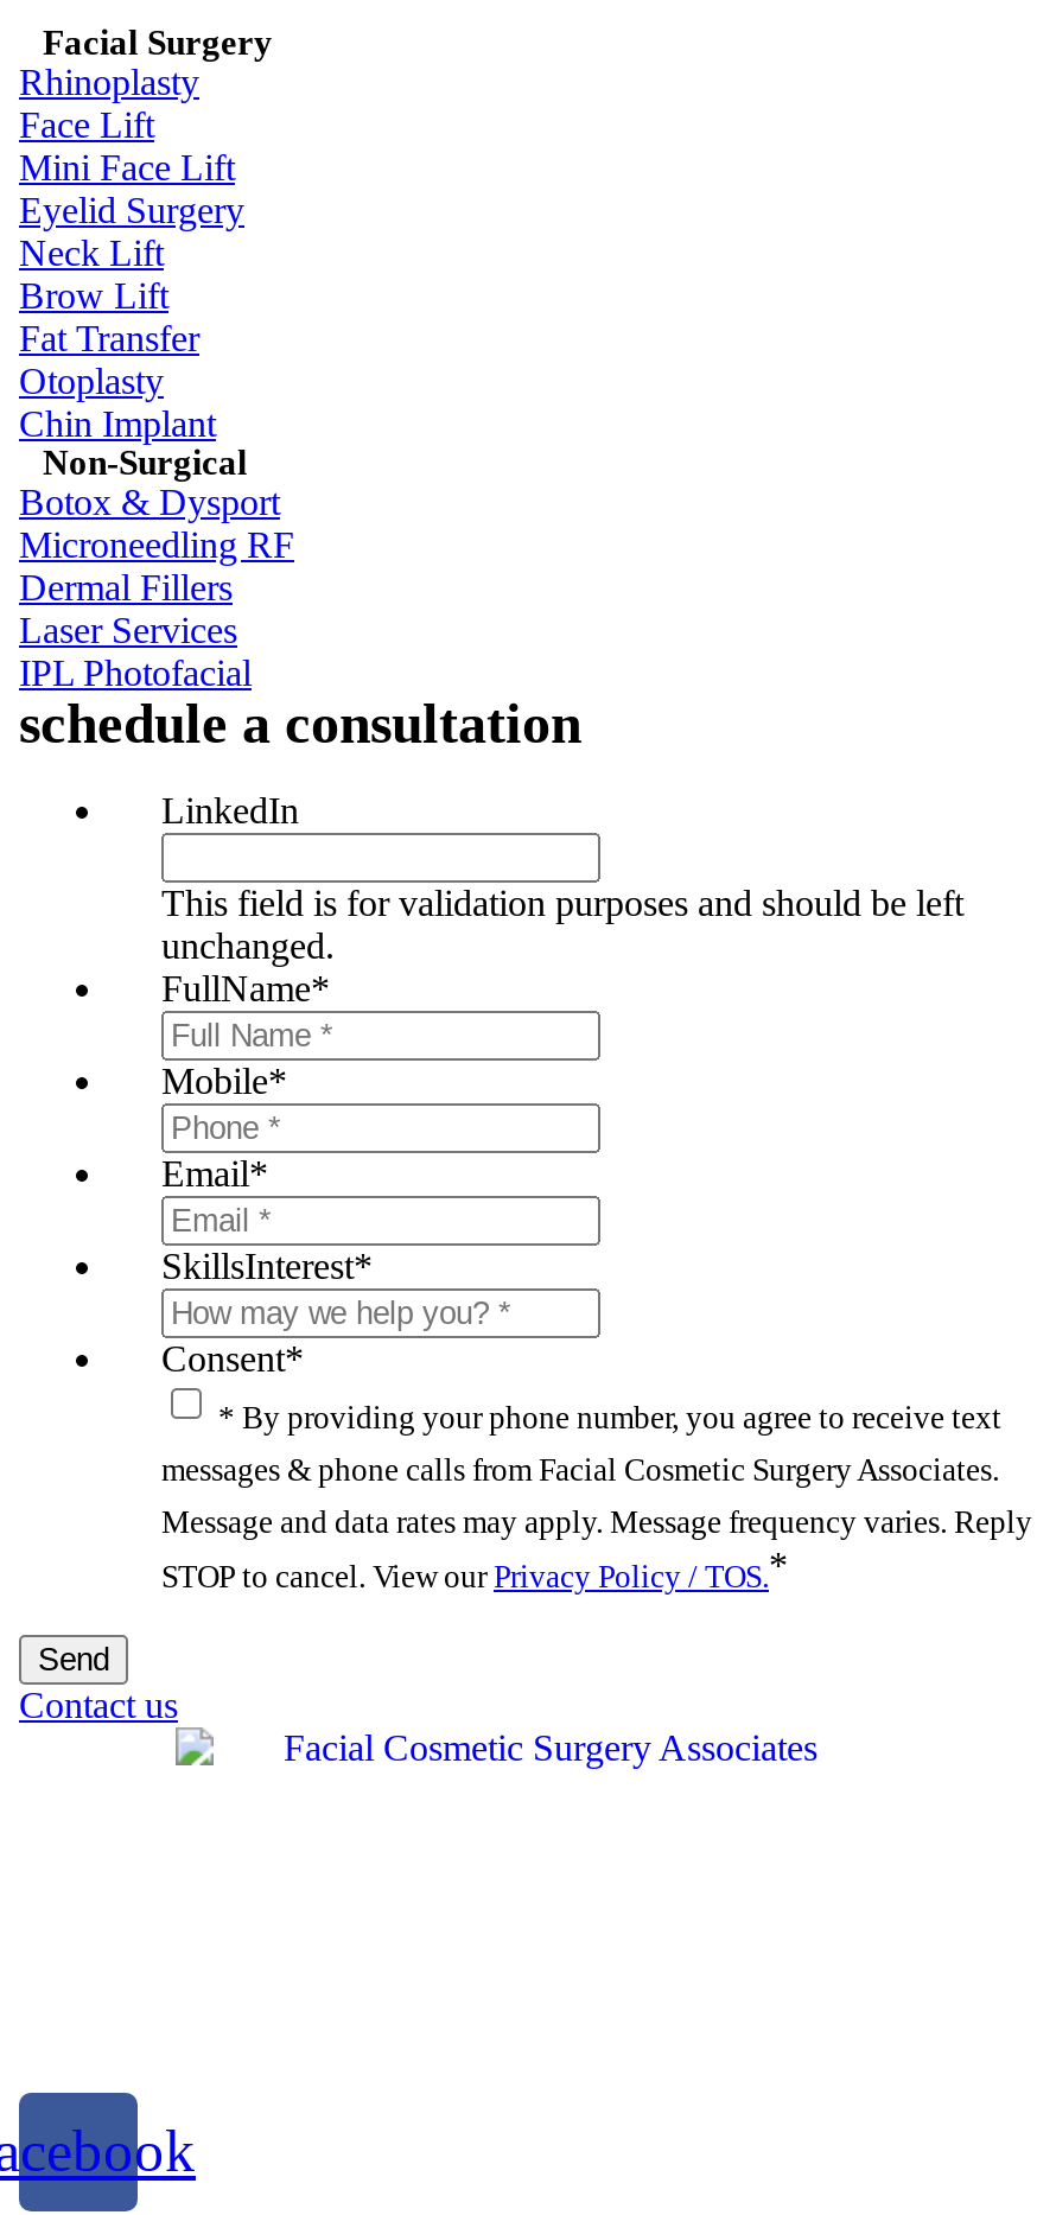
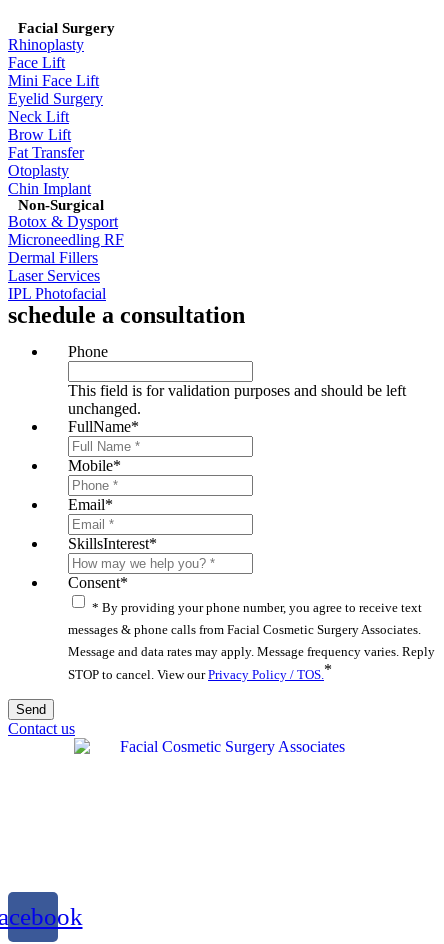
- LinkedIn
+ Phone
